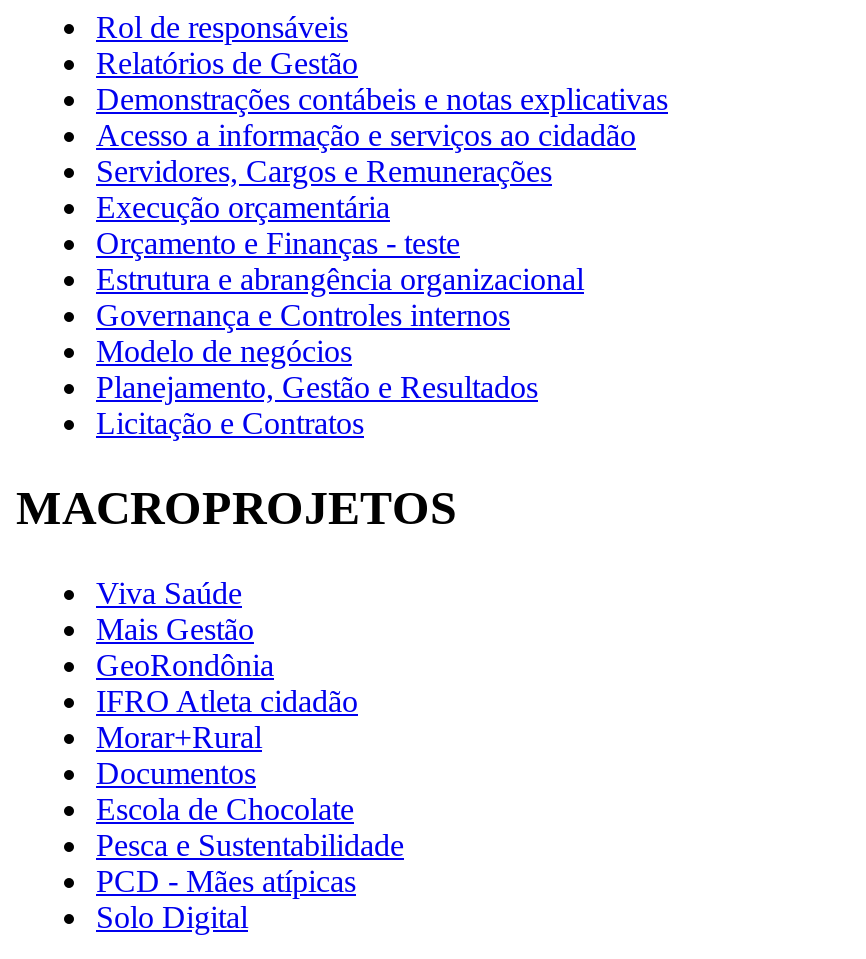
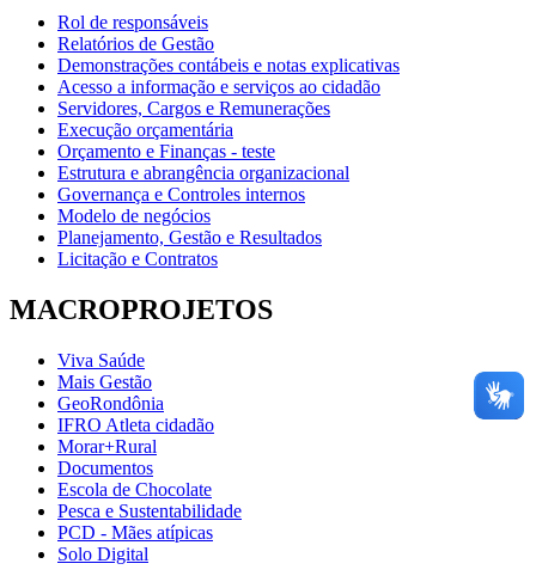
+ [image]
